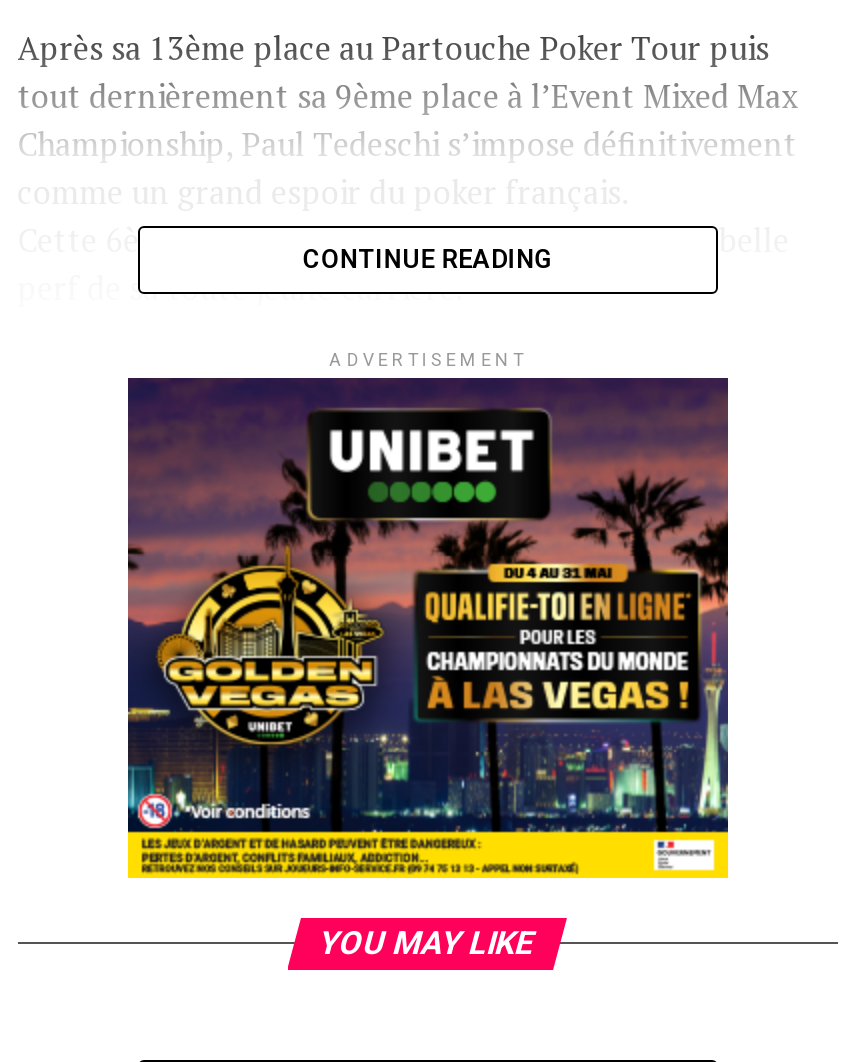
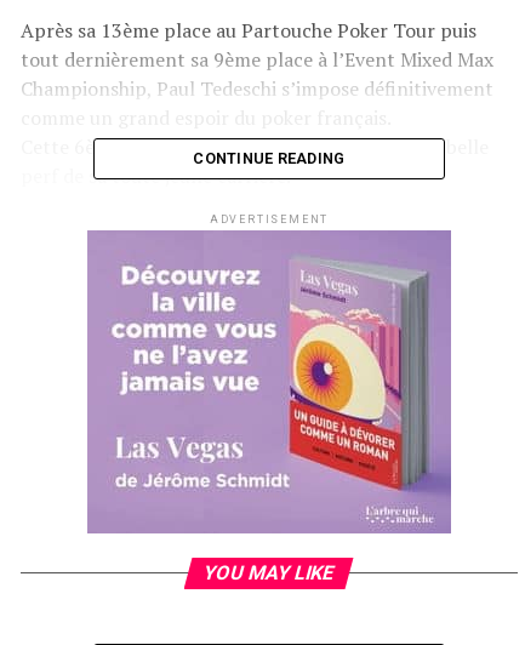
- [image]
+ [image]
